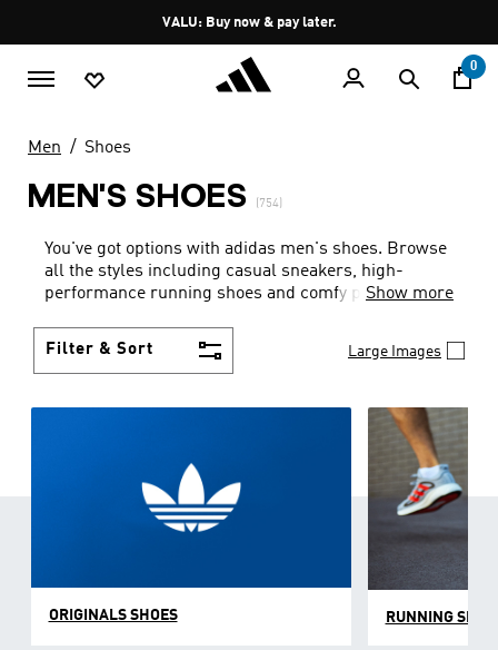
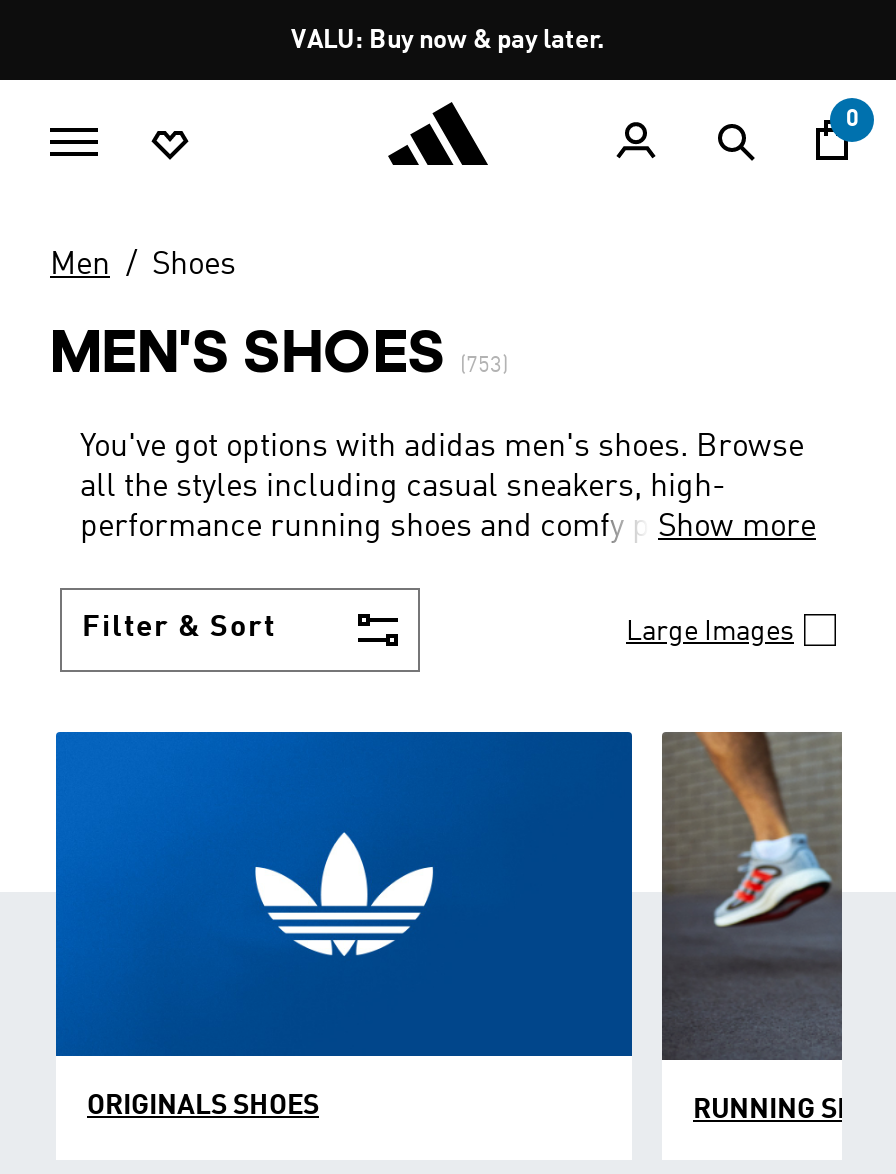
- MEN'S SHOES (754)
+ MEN'S SHOES (753)
